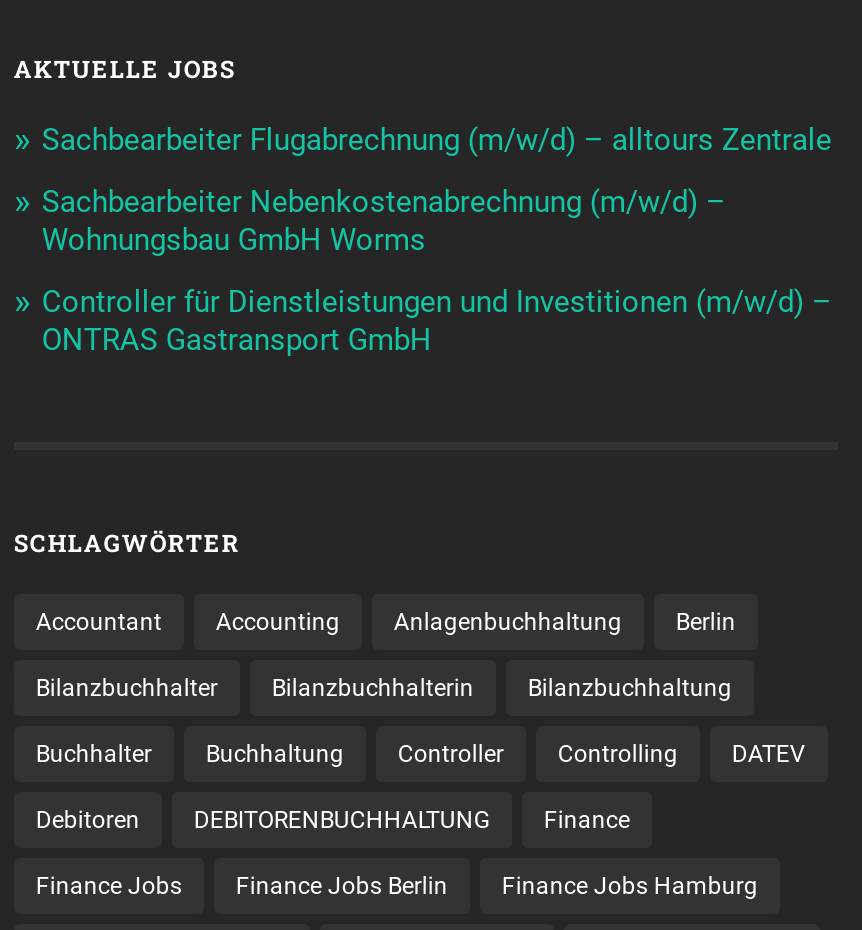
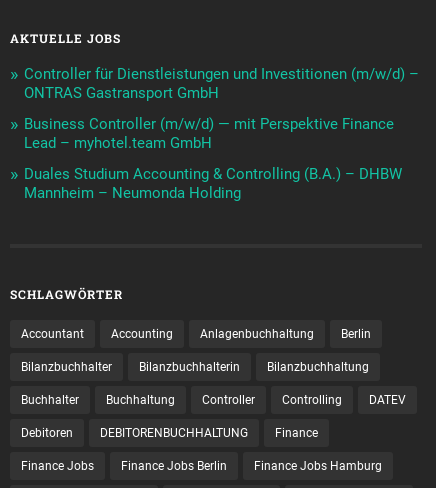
- Sachbearbeiter Flugabrechnung (m/w/d) – alltours Zentrale
- Sachbearbeiter Nebenkostenabrechnung (m/w/d) –
- Wohnungsbau GmbH Worms

moved up: Controller für Dienstleistungen und Investitionen (m/w/d) – | ONTRAS Gastransport GmbH

+ Business Controller (m/w/d) — mit Perspektive Finance
+ Lead – myhotel.team GmbH
+ Duales Studium Accounting & Controlling (B.A.) – DHBW
+ Mannheim – Neumonda Holding
